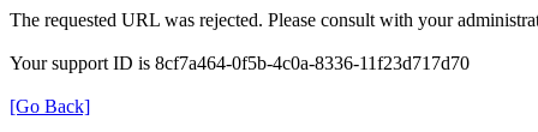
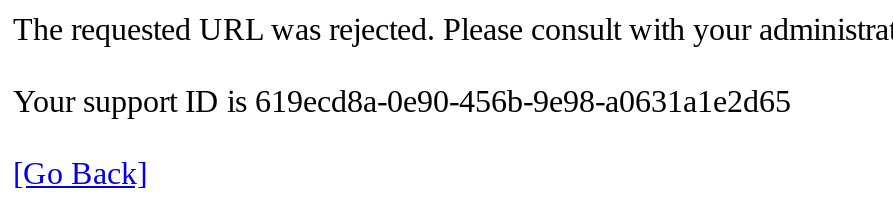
- Your support ID is 8cf7a464-0f5b-4c0a-8336-11f23d717d70
+ Your support ID is 619ecd8a-0e90-456b-9e98-a0631a1e2d65
